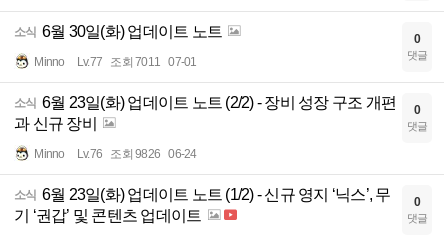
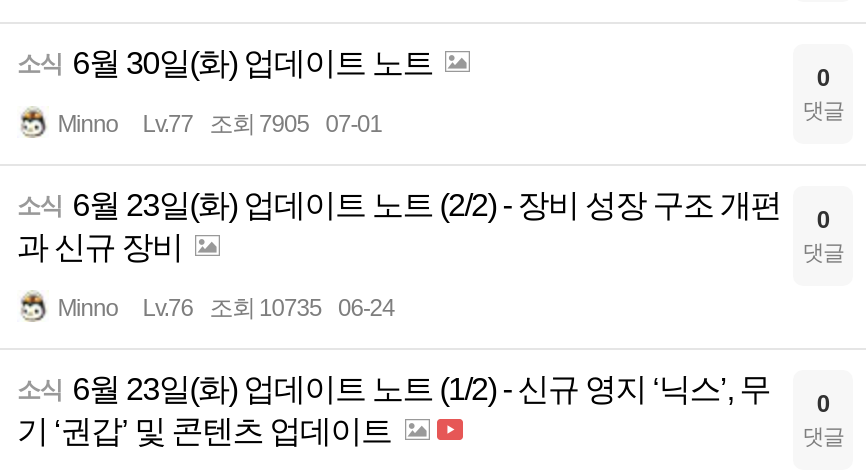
- Minno Lv.77 조회 7011 07-01
+ Minno Lv.77 조회 7905 07-01

- Minno Lv.76 조회 9826 06-24
+ Minno Lv.76 조회 10735 06-24
